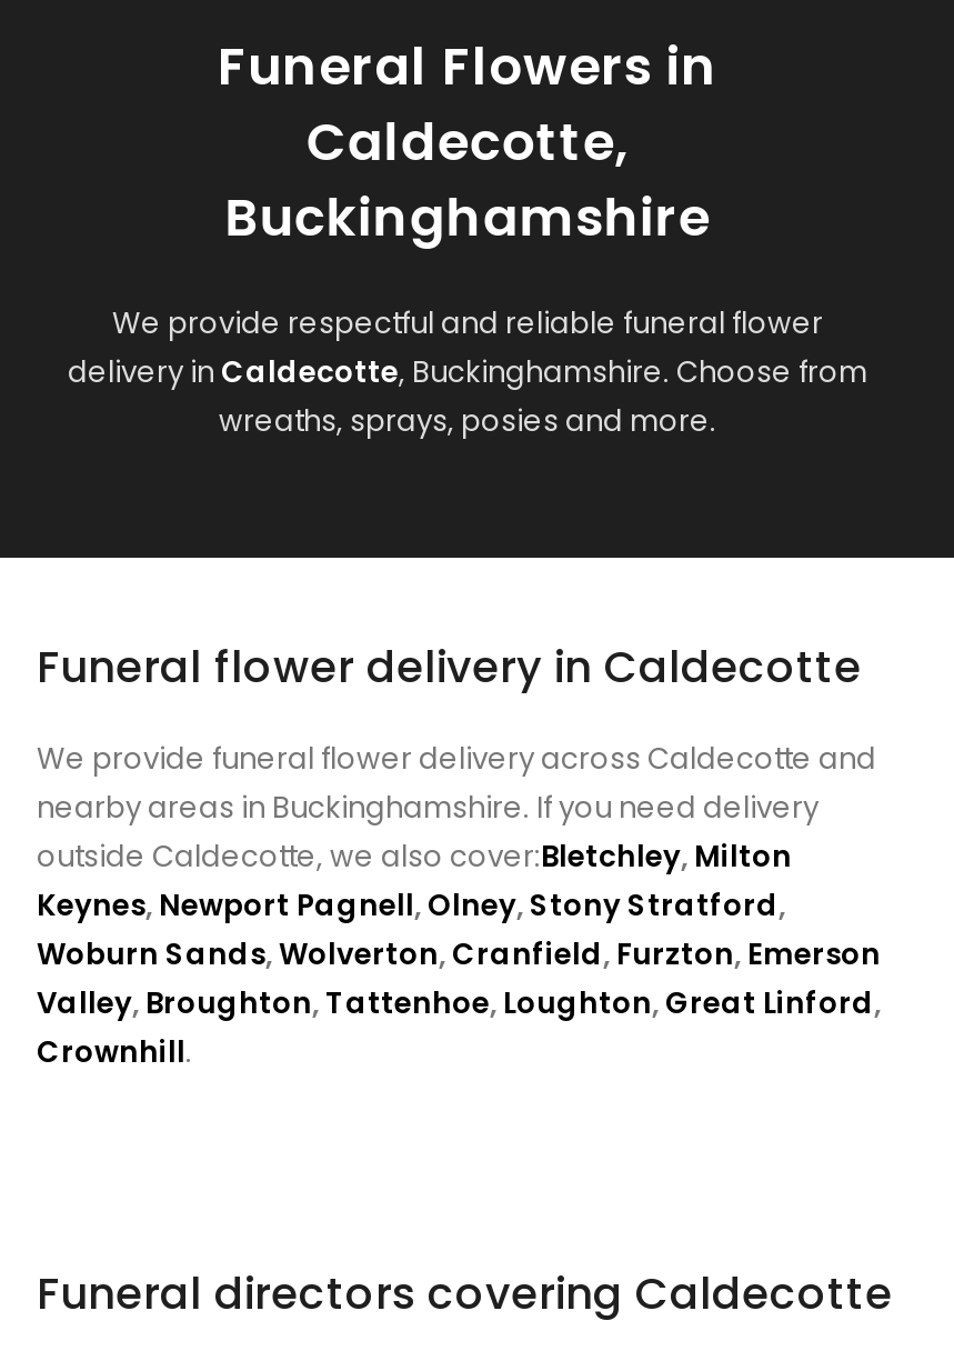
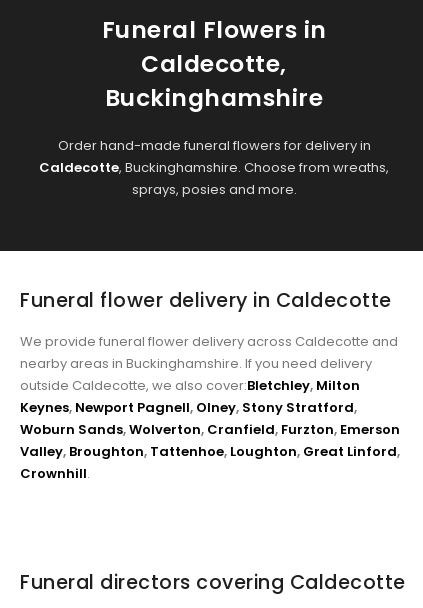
- We provide respectful and reliable funeral flower
- delivery in Caldecotte, Buckinghamshire. Choose from
- wreaths, sprays, posies and more.
+ Order hand-made funeral flowers for delivery in
+ Caldecotte, Buckinghamshire. Choose from wreaths,
+ sprays, posies and more.
